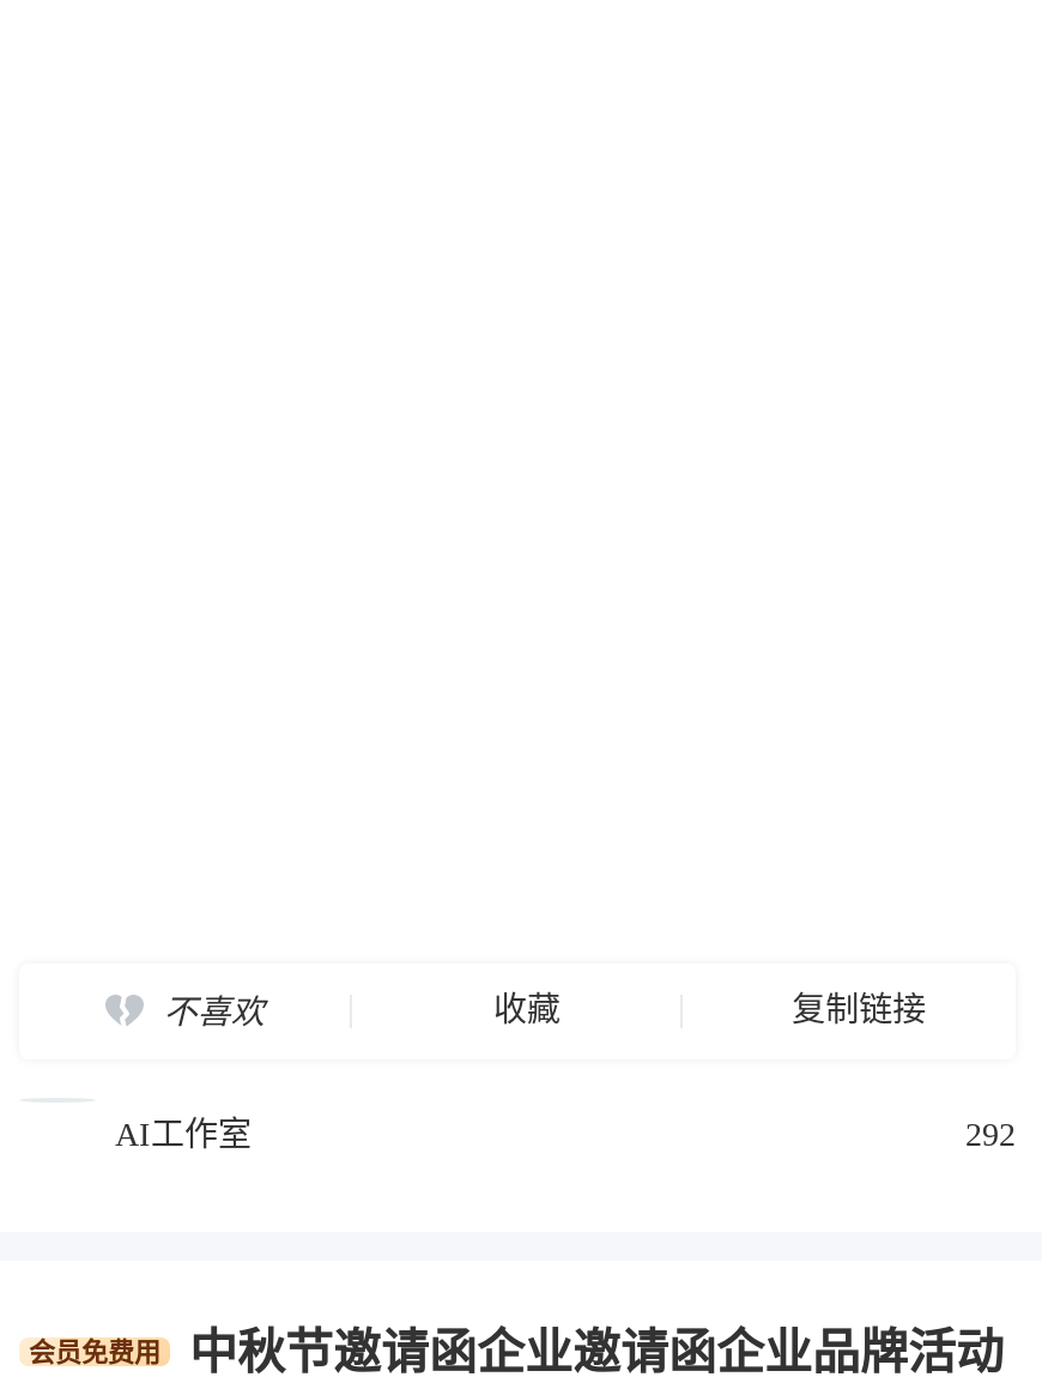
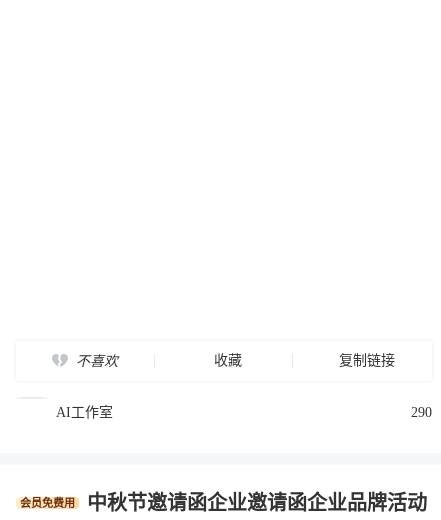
- 292
+ 290
